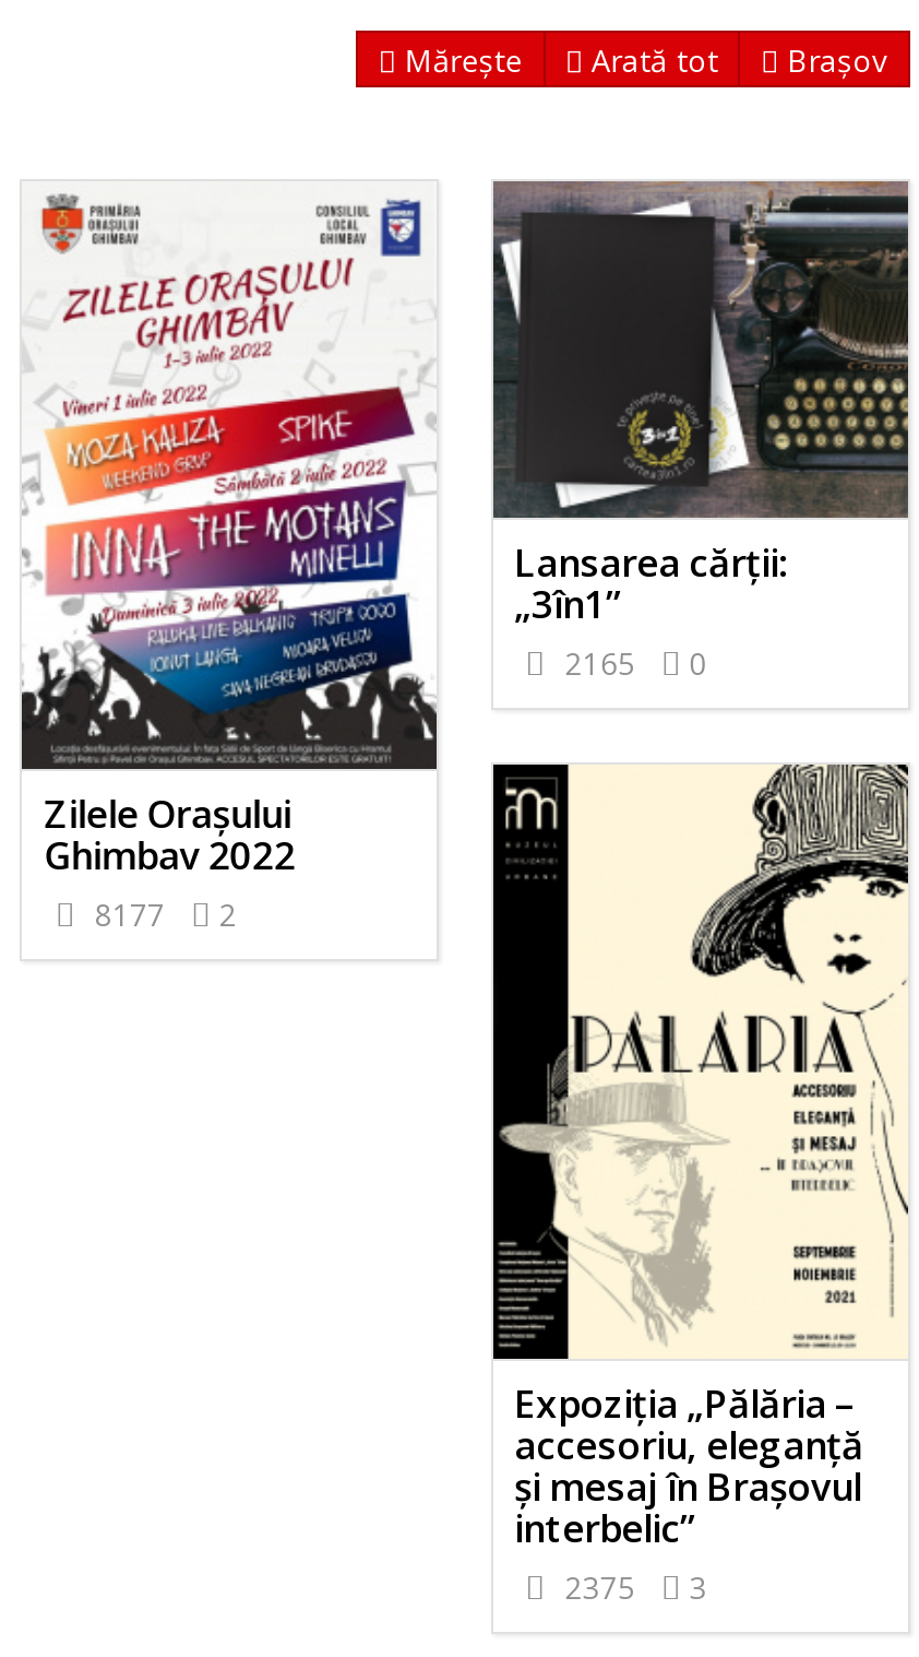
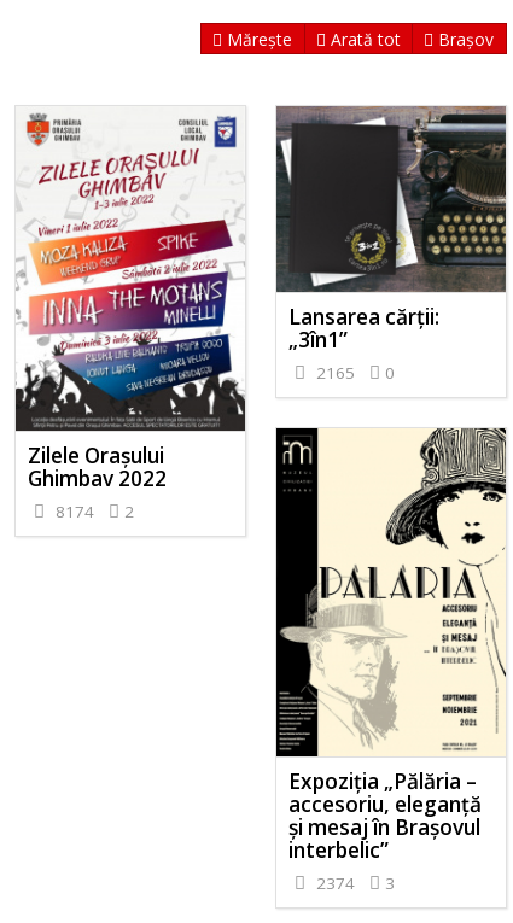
- 8177 2
+ 8174 2

- 2375 3
+ 2374 3
